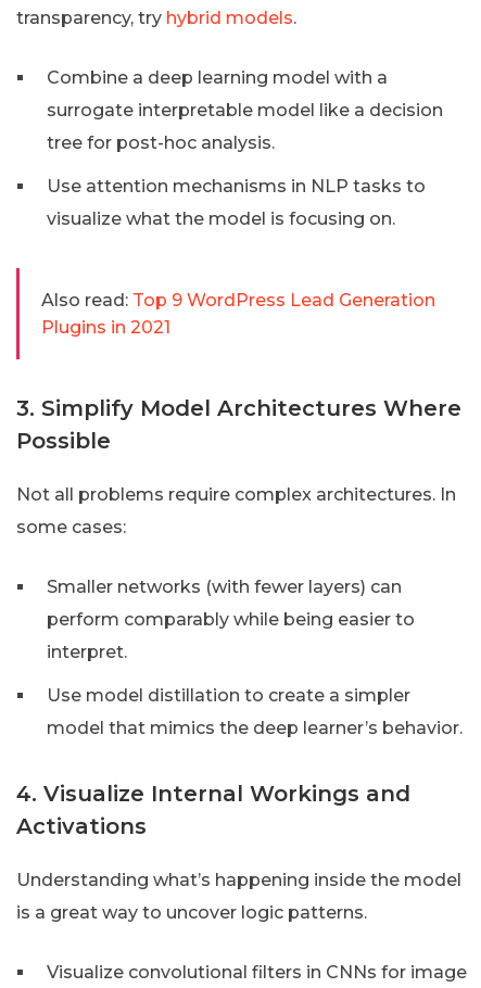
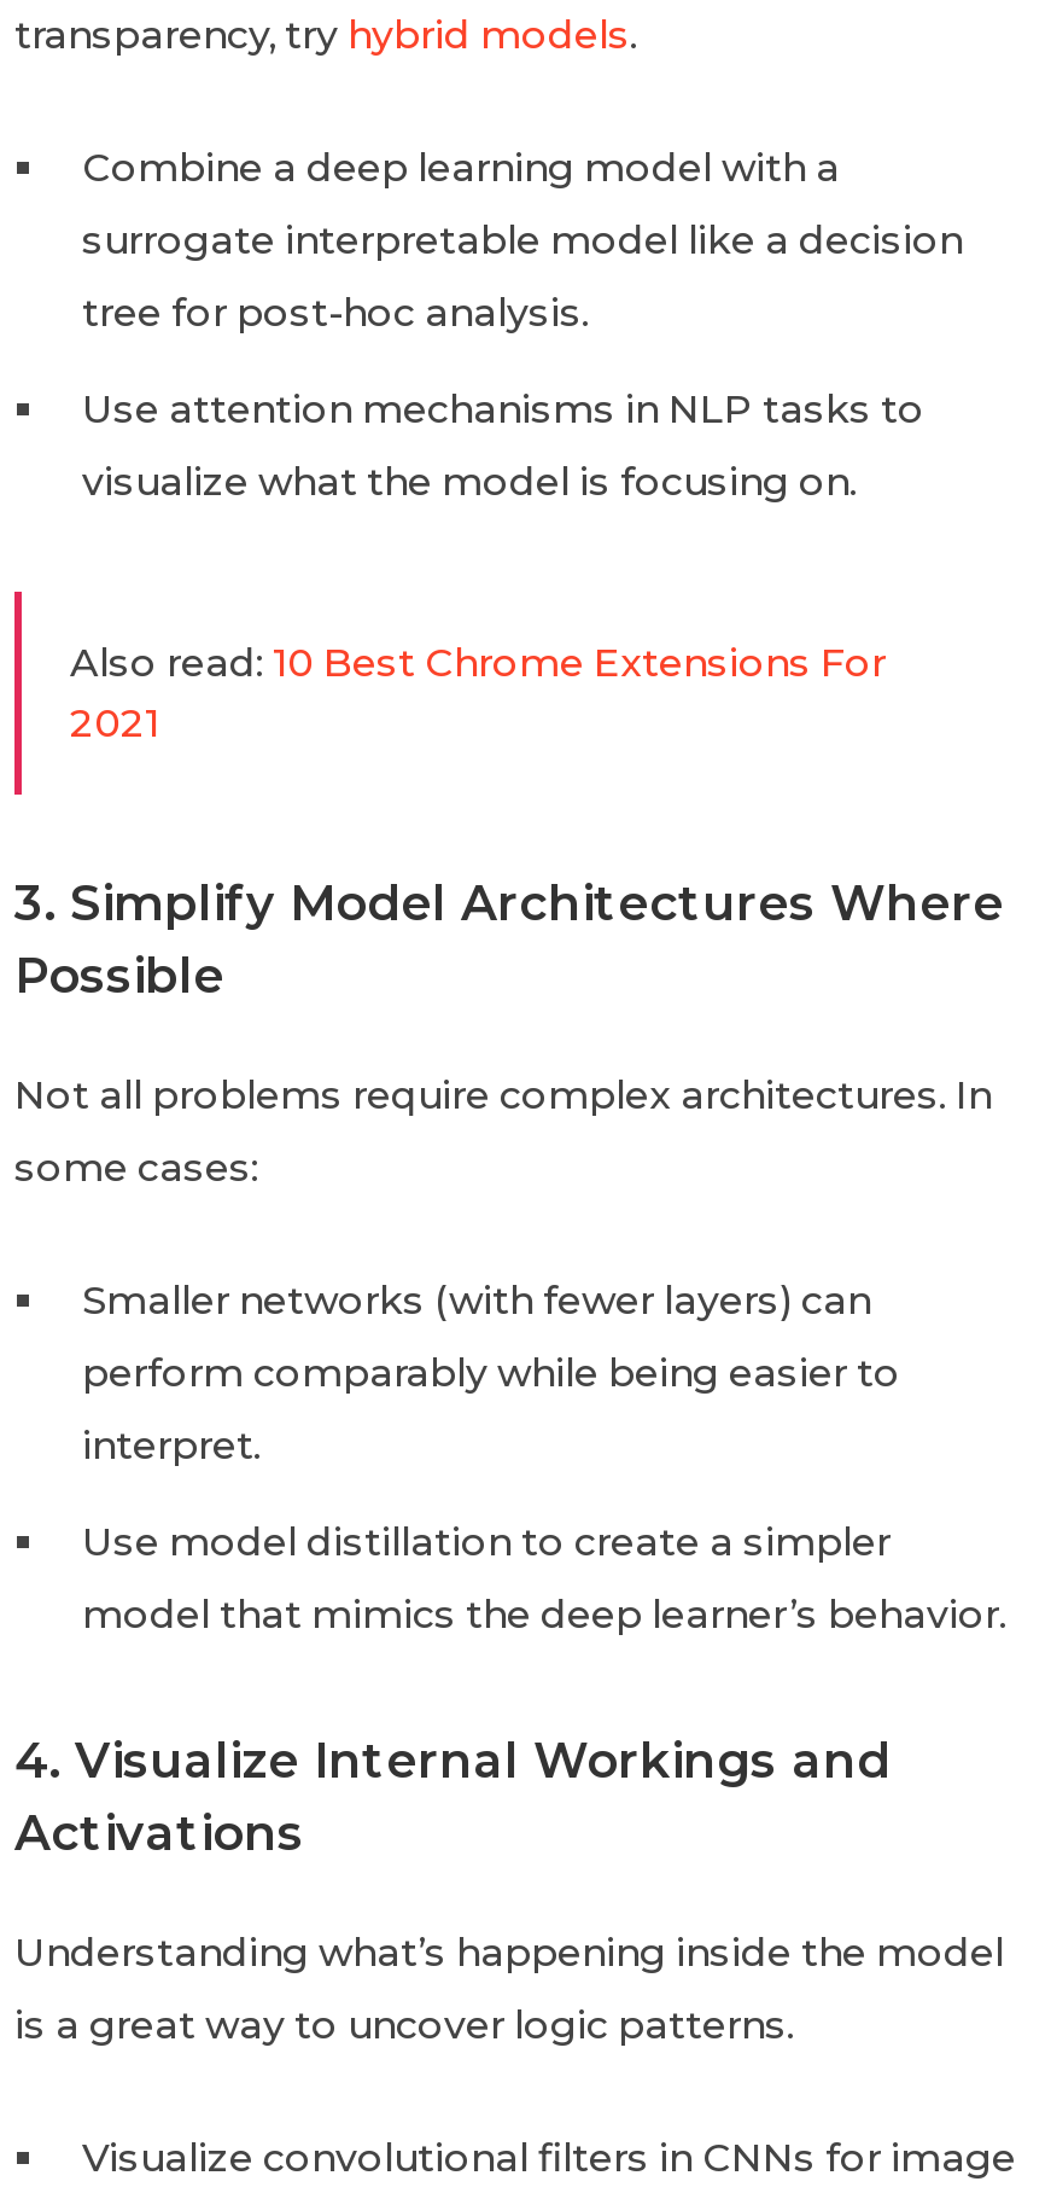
- Also read: Top 9 WordPress Lead Generation
- Plugins in 2021
+ Also read: 10 Best Chrome Extensions For
+ 2021
